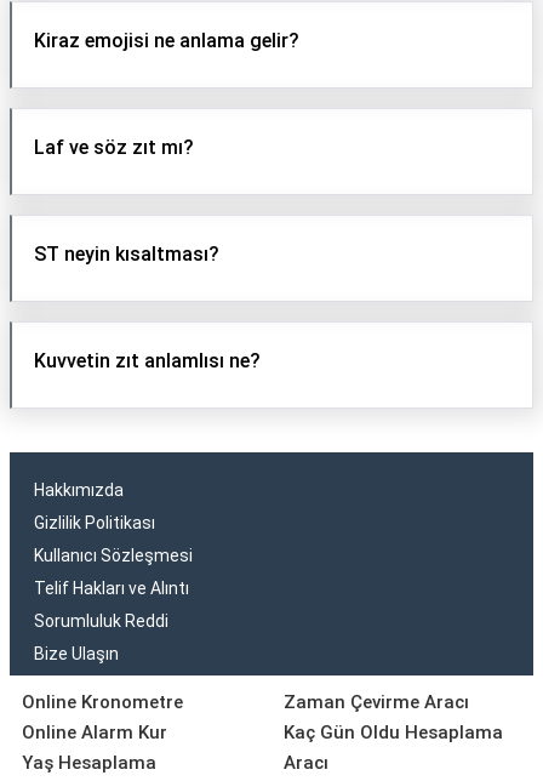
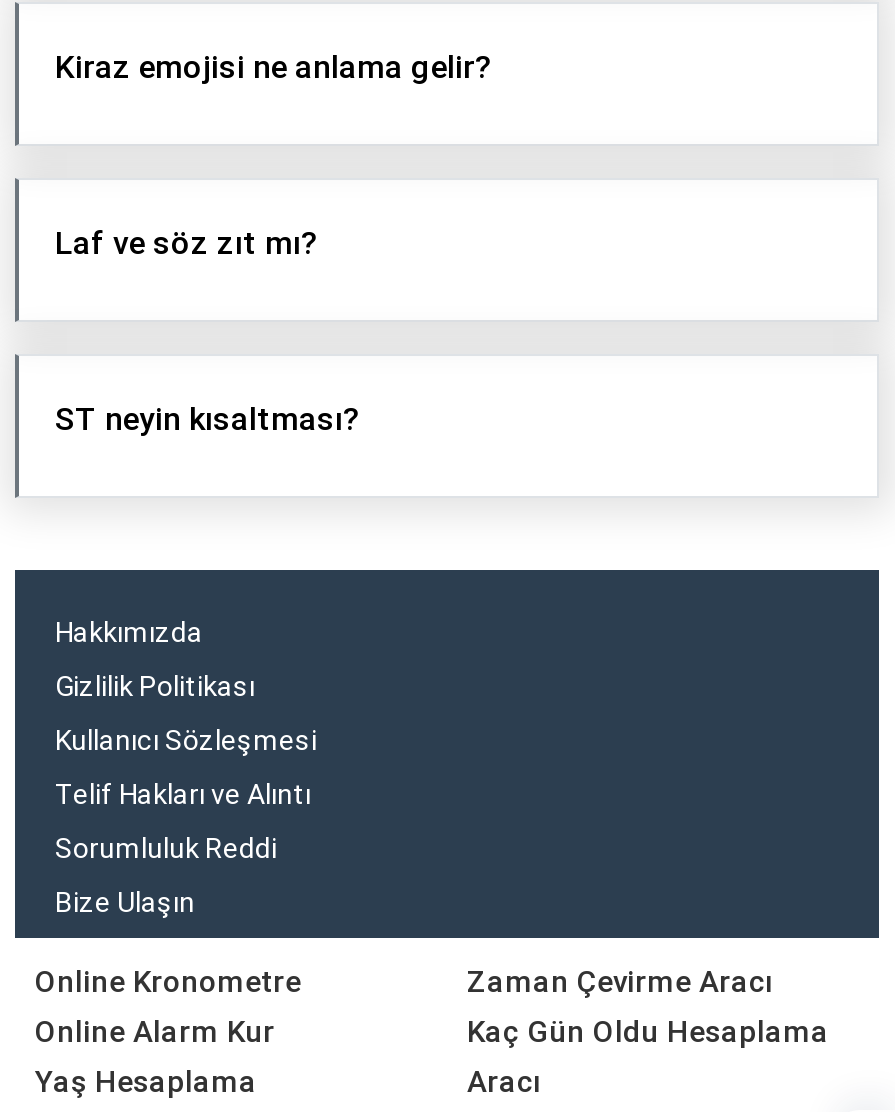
- Kuvvetin zıt anlamlısı ne?
